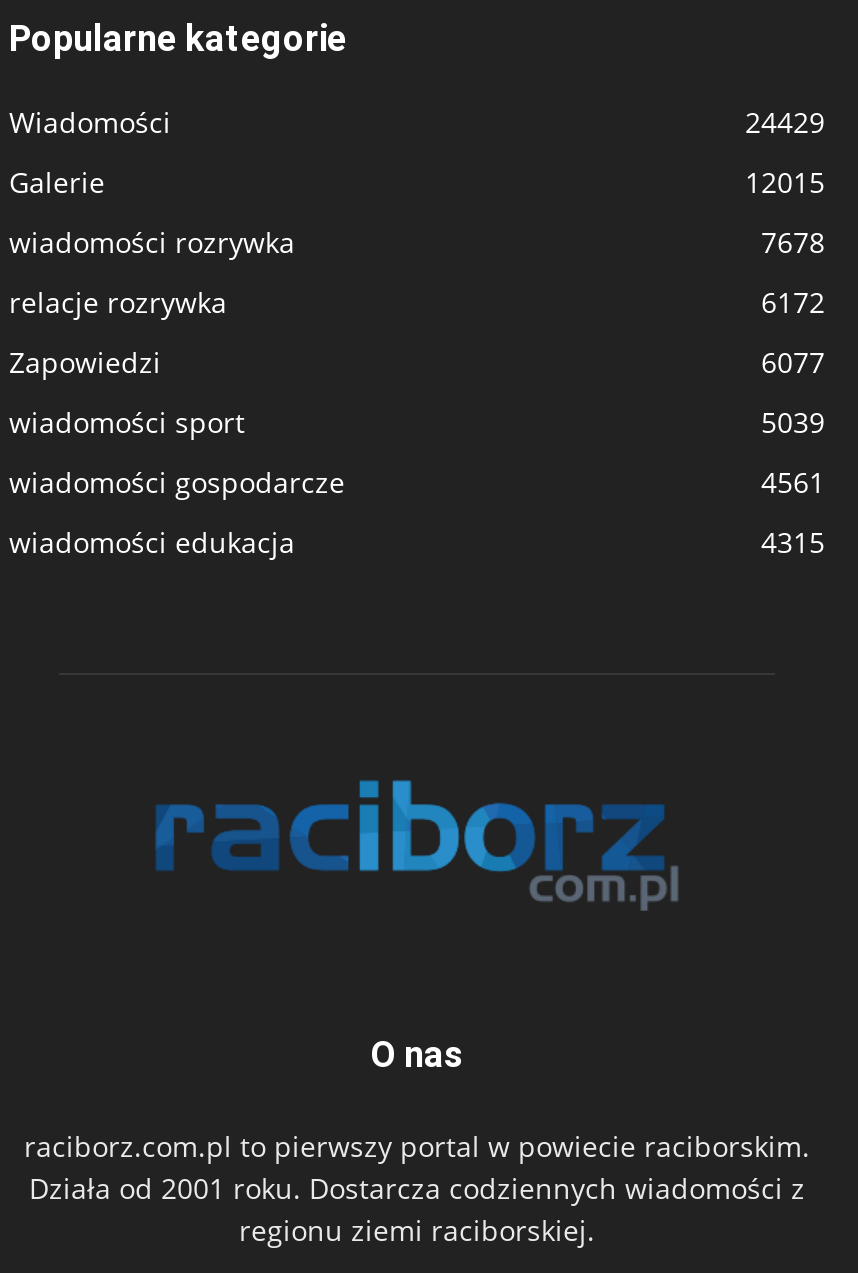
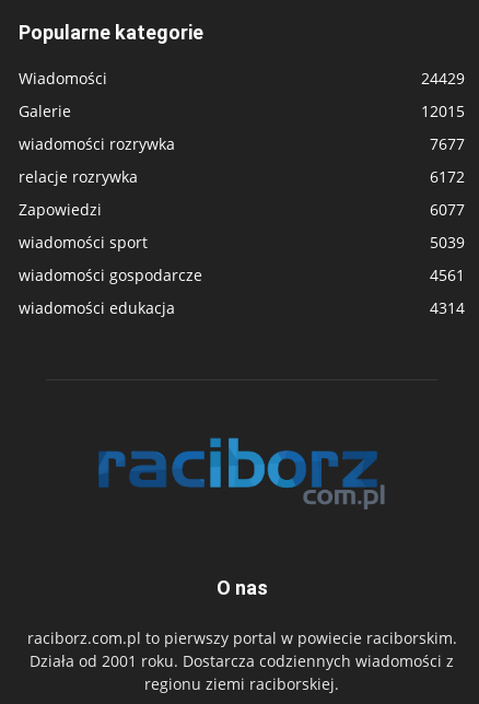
- 7678
+ 7677

- 4315
+ 4314
